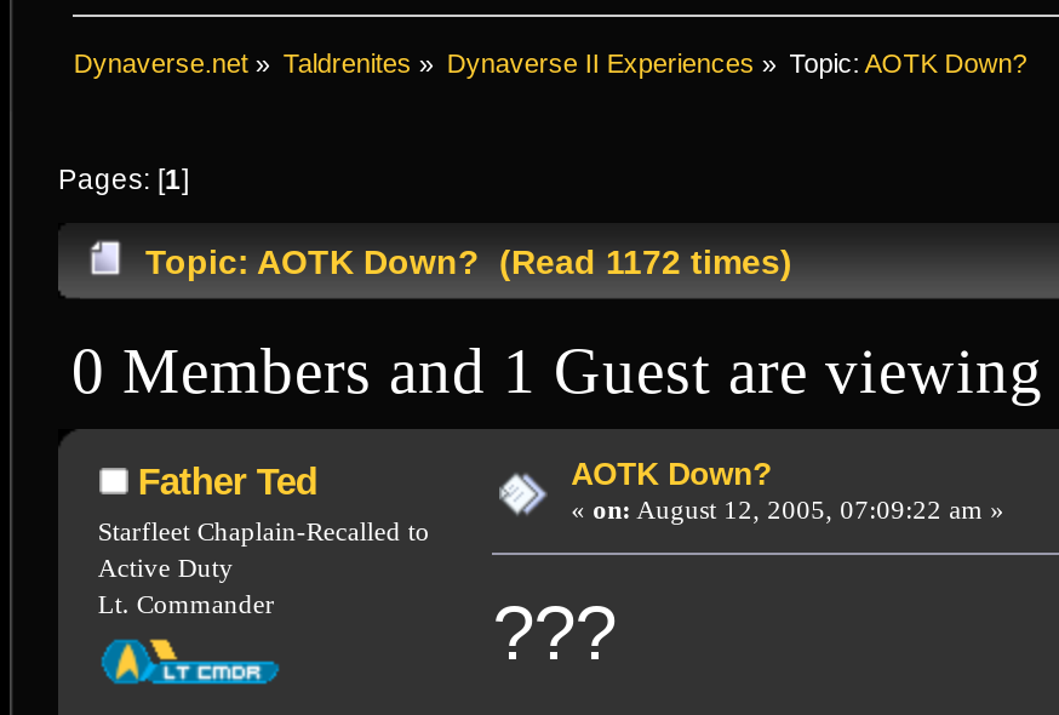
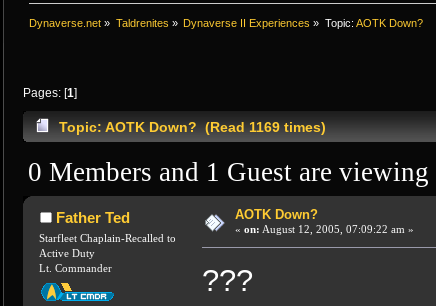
- Topic: AOTK Down? (Read 1172 times)
+ Topic: AOTK Down? (Read 1169 times)
